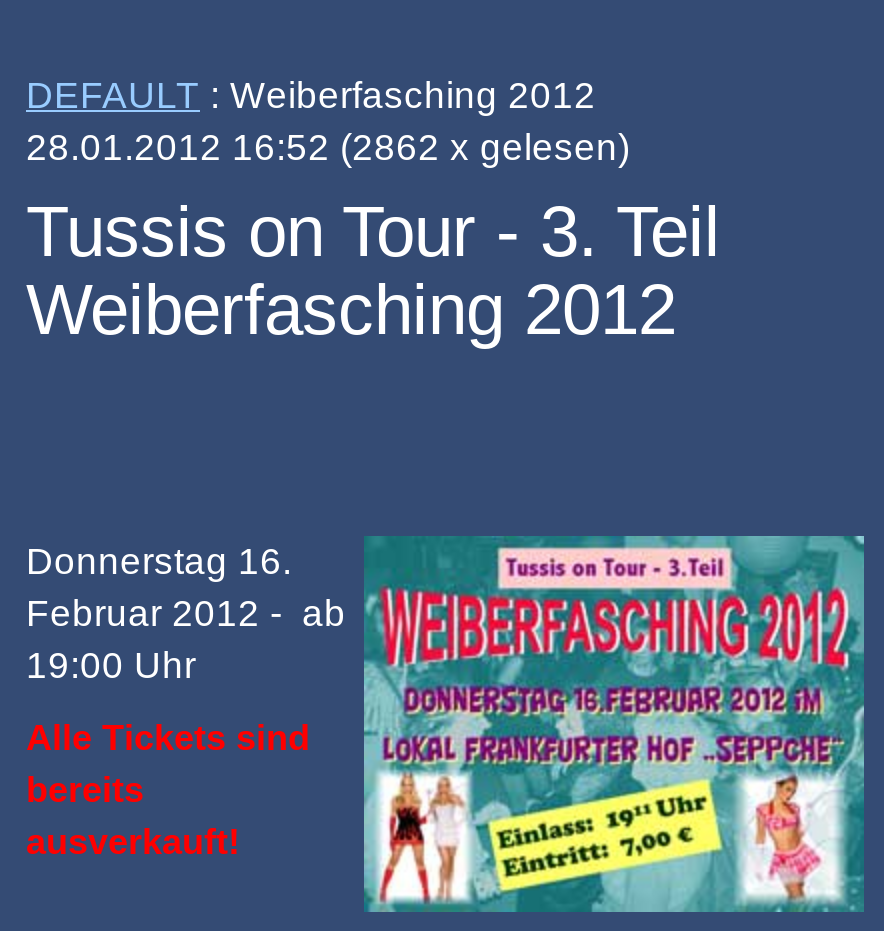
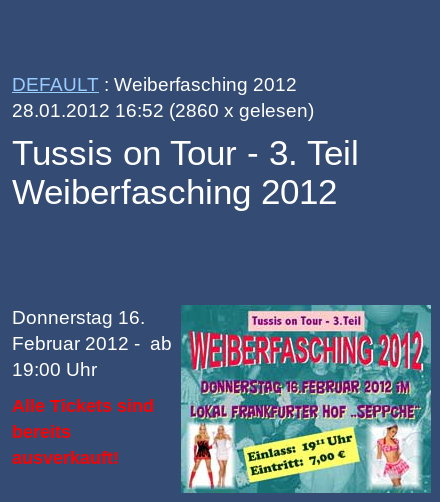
- 28.01.2012 16:52 (2862 x gelesen)
+ 28.01.2012 16:52 (2860 x gelesen)
